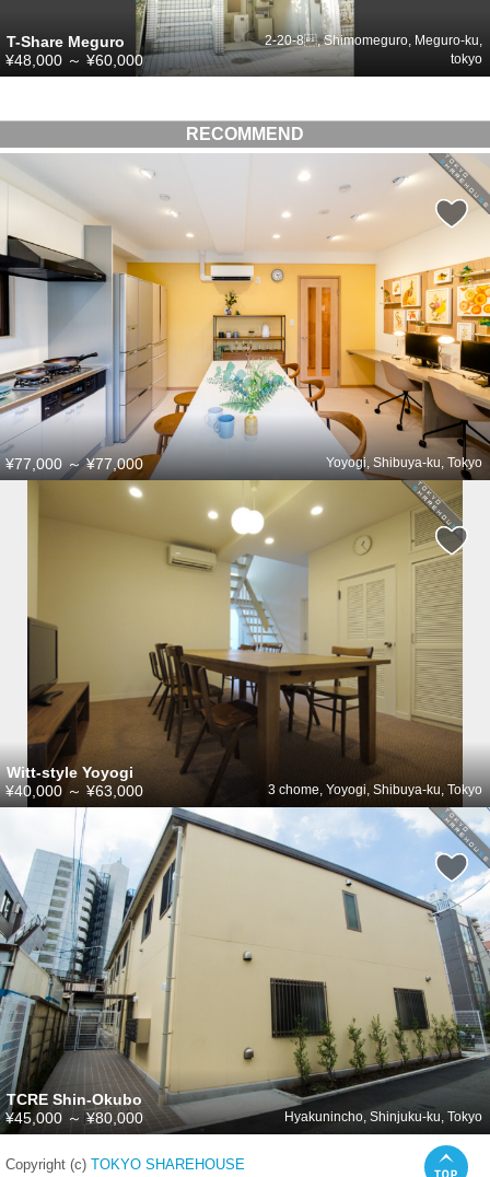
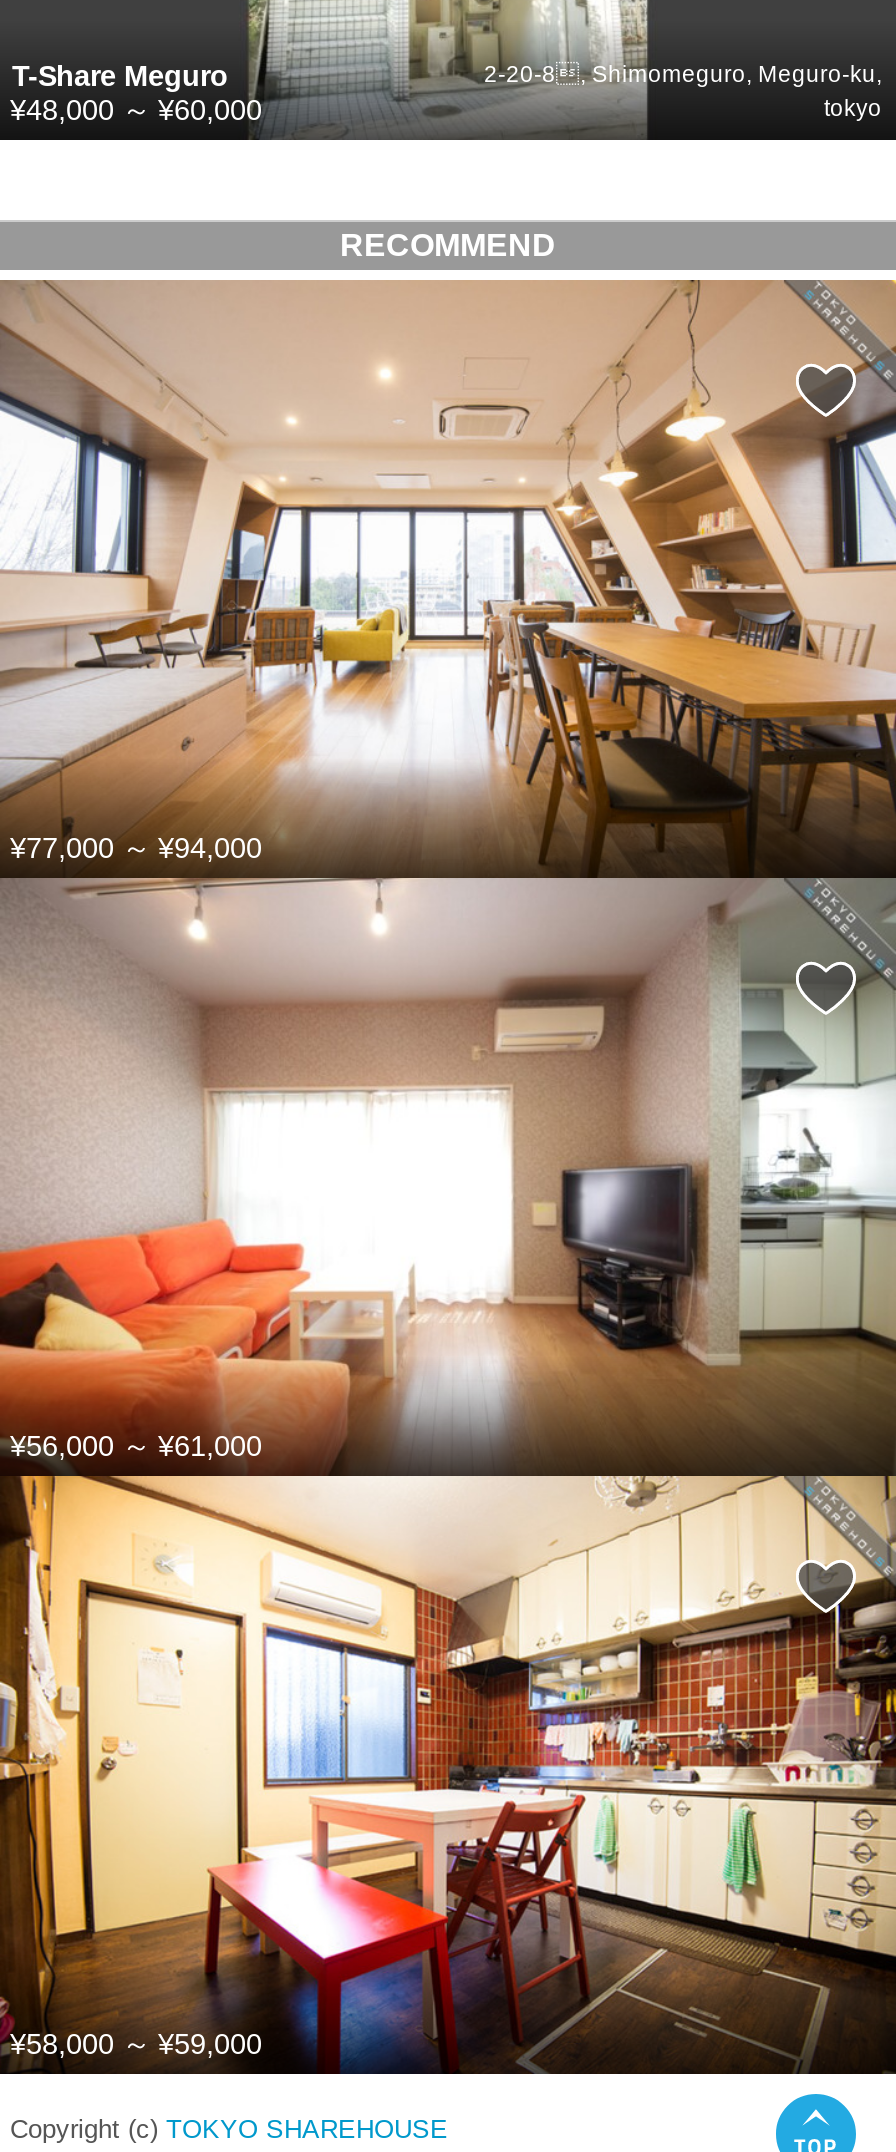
- [image]
- Yoyogi, Shibuya-ku, Tokyo
- ¥77,000～¥77,000
+ [image]
+ ¥77,000～¥94,000

- Witt-style Yoyogi
- 3 chome, Yoyogi, Shibuya-ku, Tokyo
- ¥40,000～¥63,000
+ ¥56,000～¥61,000

- TCRE Shin-Okubo
- Hyakunincho, Shinjuku-ku, Tokyo
- ¥45,000～¥80,000
+ ¥58,000～¥59,000
